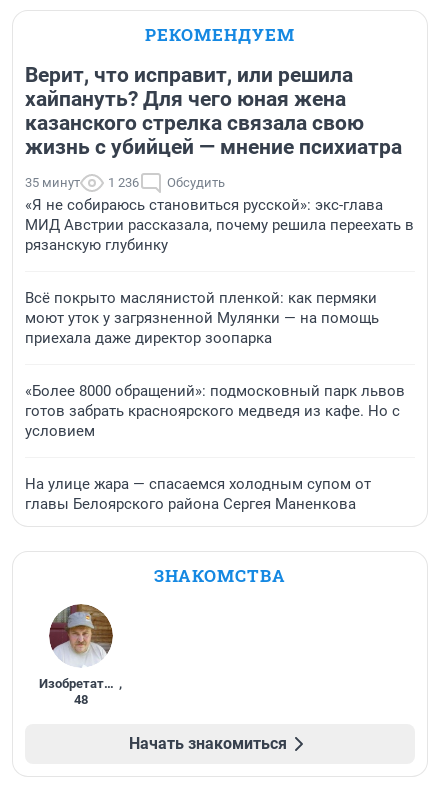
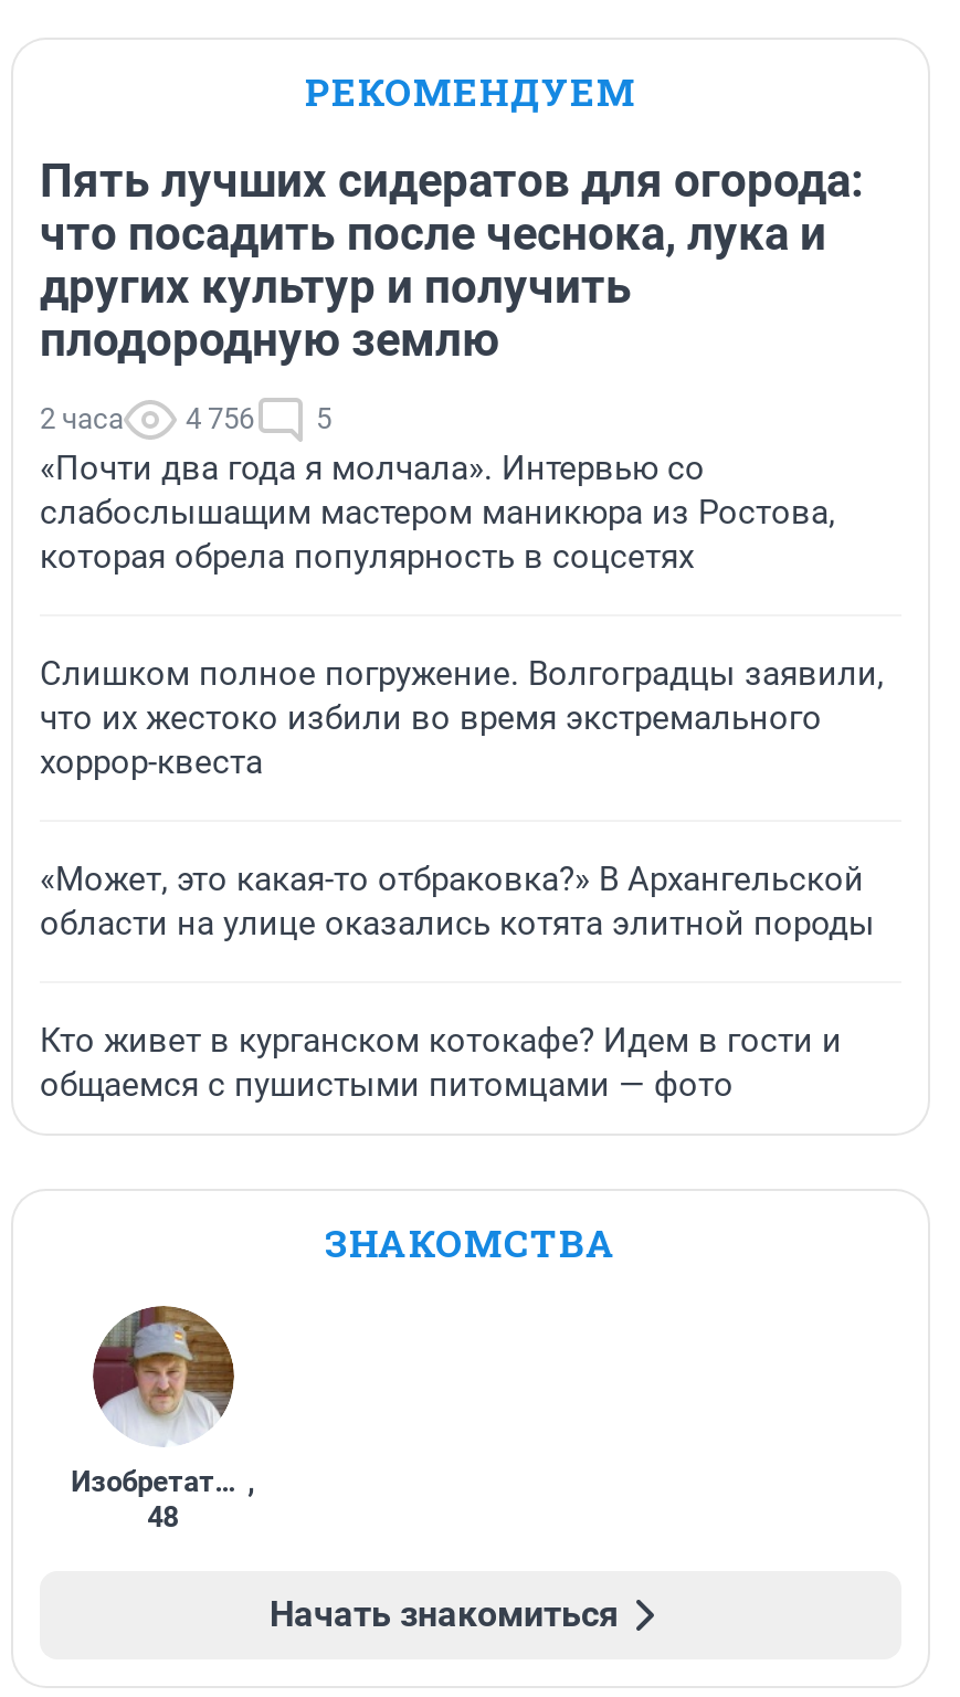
- Верит, что исправит, или решила
- хайпануть? Для чего юная жена
- казанского стрелка связала свою
- жизнь с убийцей — мнение психиатра
+ Пять лучших сидератов для огорода:
+ что посадить после чеснока, лука и
+ других культур и получить
+ плодородную землю

- 35 минут
- 1 236
- Обсудить
- «Я не собираюсь становиться русской»: экс-глава
- МИД Австрии рассказала, почему решила переехать в
- рязанскую глубинку
+ 2 часа
+ 4 756
+ 5
+ «Почти два года я молчала». Интервью со
+ слабослышащим мастером маникюра из Ростова,
+ которая обрела популярность в соцсетях

- Всё покрыто маслянистой пленкой: как пермяки
- моют уток у загрязненной Мулянки — на помощь
- приехала даже директор зоопарка
+ Слишком полное погружение. Волгоградцы заявили,
+ что их жестоко избили во время экстремального
+ хоррор-квеста

- «Более 8000 обращений»: подмосковный парк львов
- готов забрать красноярского медведя из кафе. Но с
- условием
+ «Может, это какая-то отбраковка?» В Архангельской
+ области на улице оказались котята элитной породы

- На улице жара — спасаемся холодным супом от
- главы Белоярского района Сергея Маненкова
+ Кто живет в курганском котокафе? Идем в гости и
+ общаемся с пушистыми питомцами — фото
